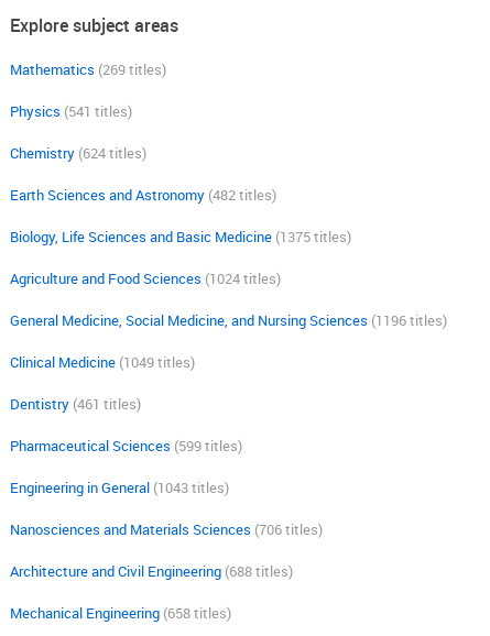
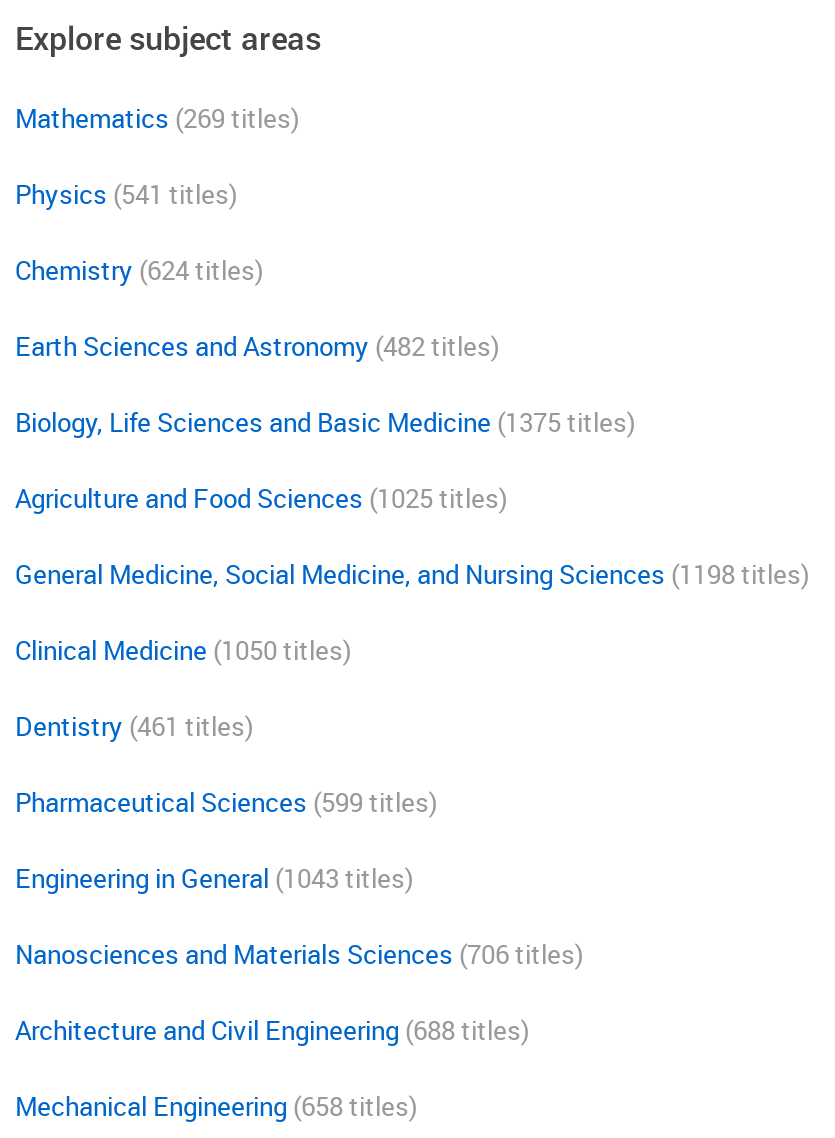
- Agriculture and Food Sciences (1024 titles)
+ Agriculture and Food Sciences (1025 titles)

- General Medicine, Social Medicine, and Nursing Sciences (1196 titles)
+ General Medicine, Social Medicine, and Nursing Sciences (1198 titles)

- Clinical Medicine (1049 titles)
+ Clinical Medicine (1050 titles)
